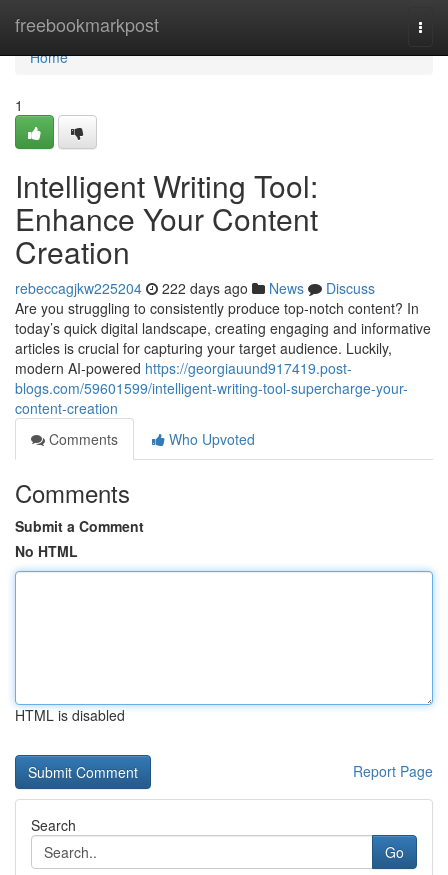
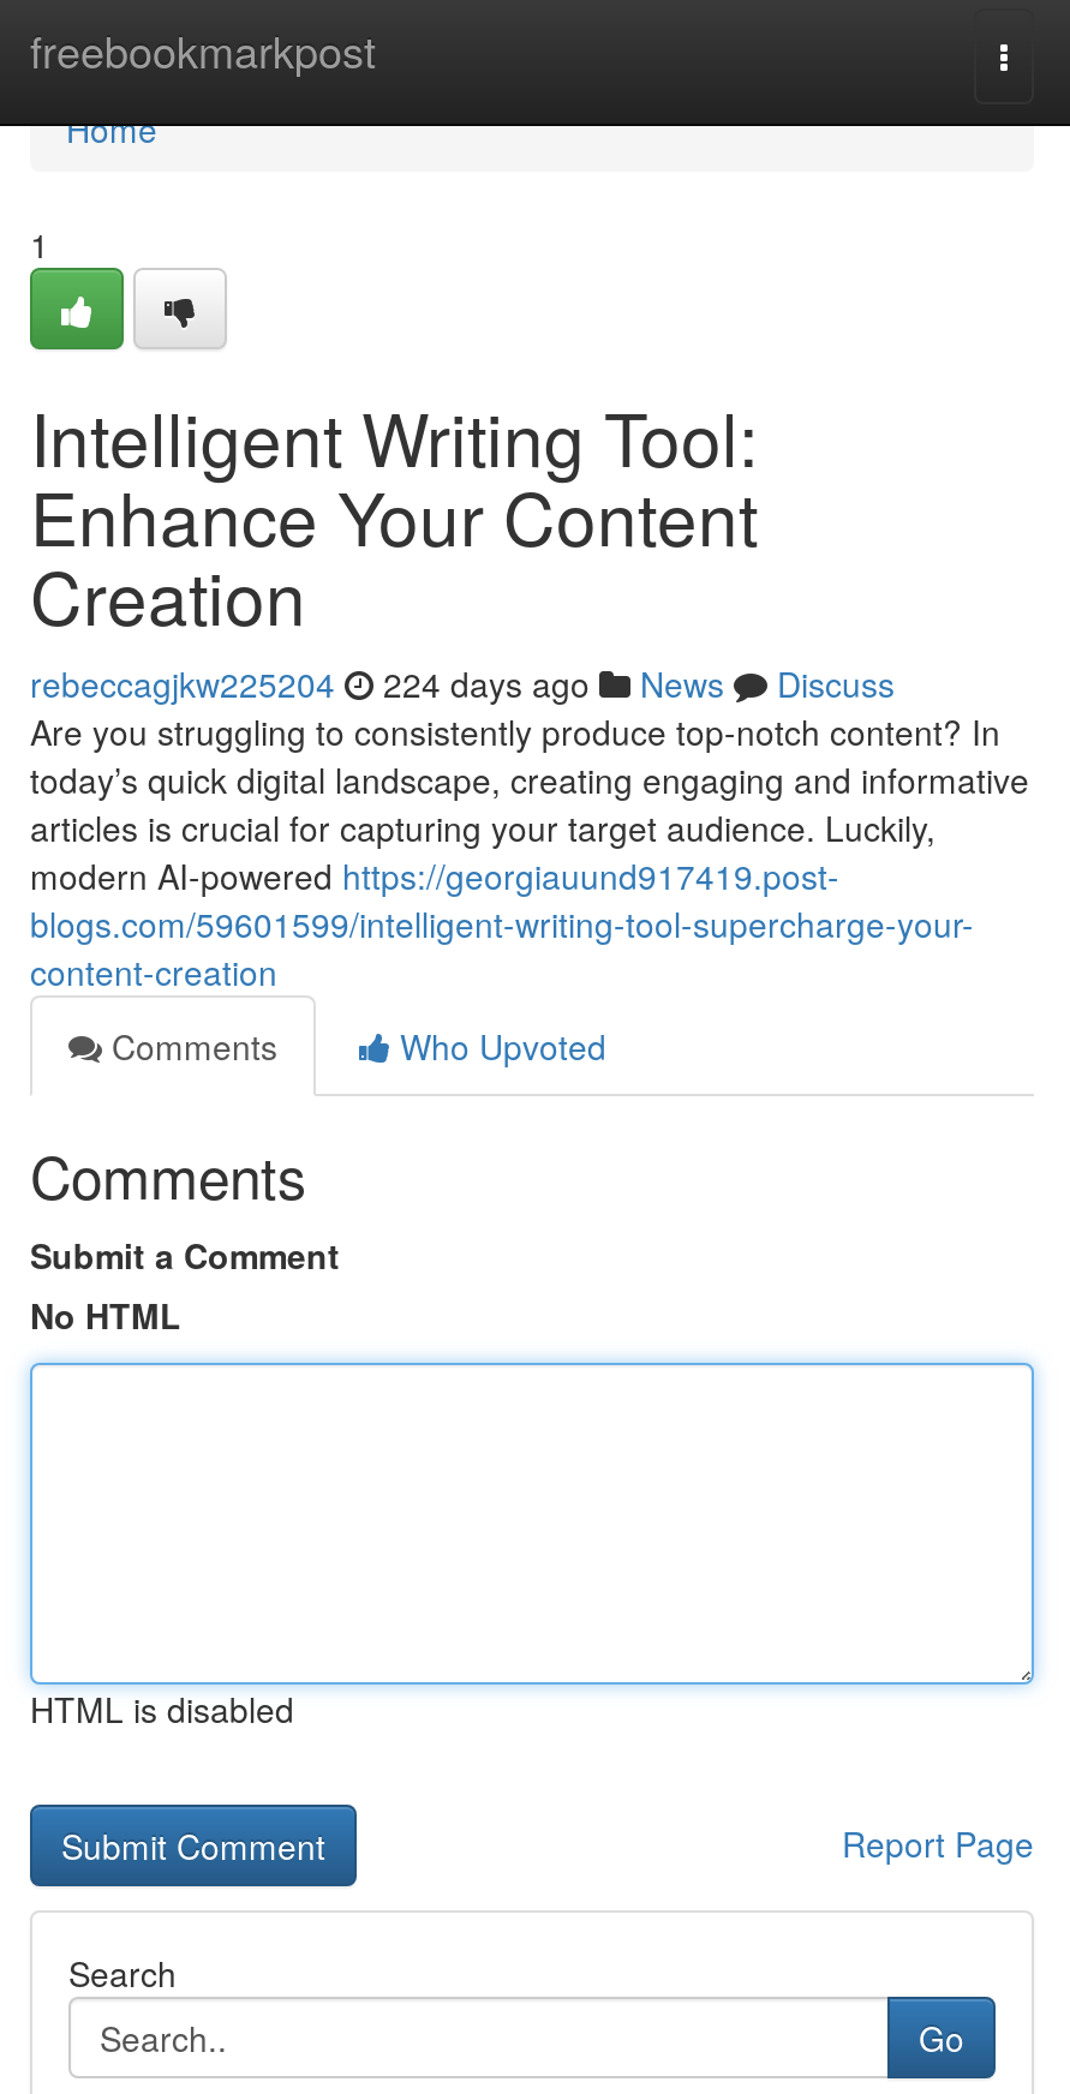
- rebeccagjkw225204 222 days ago News Discuss
+ rebeccagjkw225204 224 days ago News Discuss
